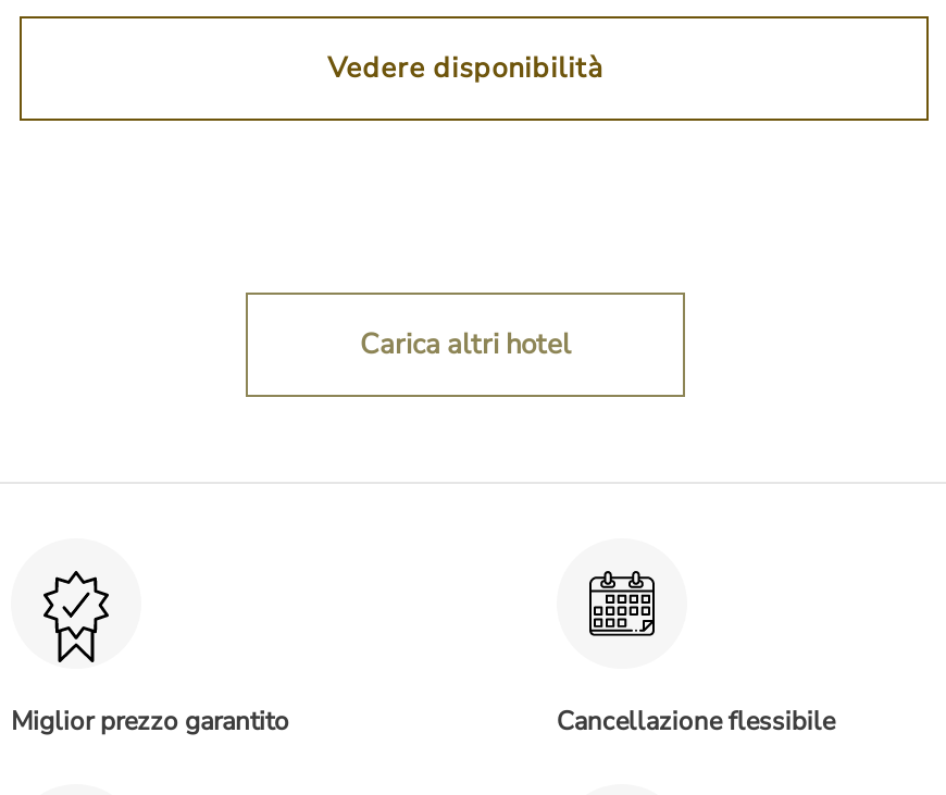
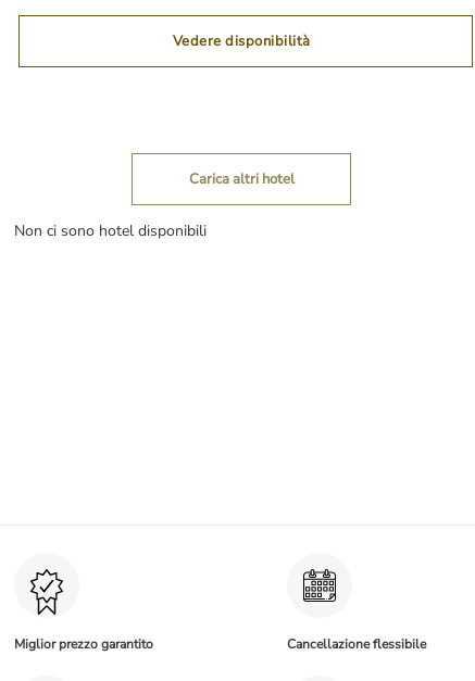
+ Non ci sono hotel disponibili
